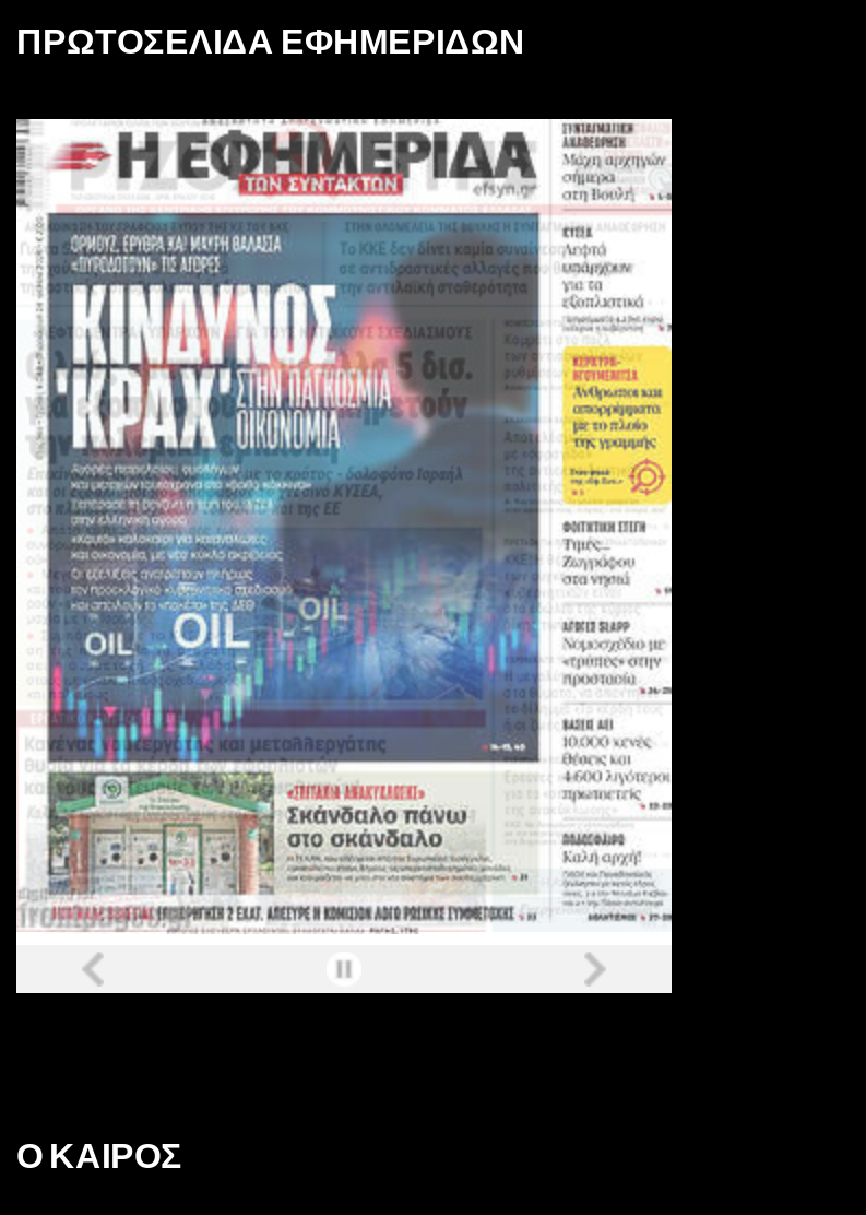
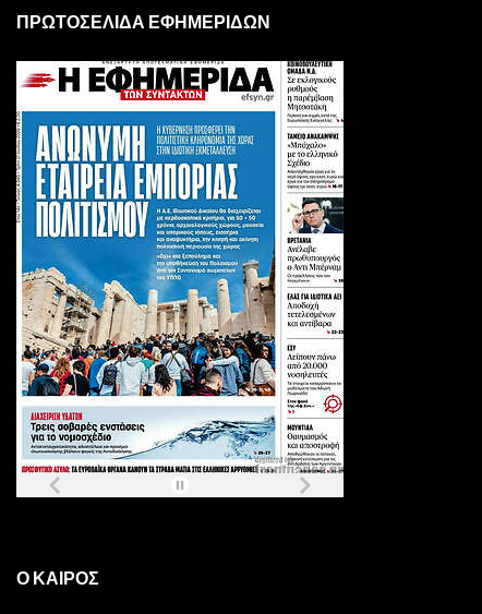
- [image]
+ [image]
